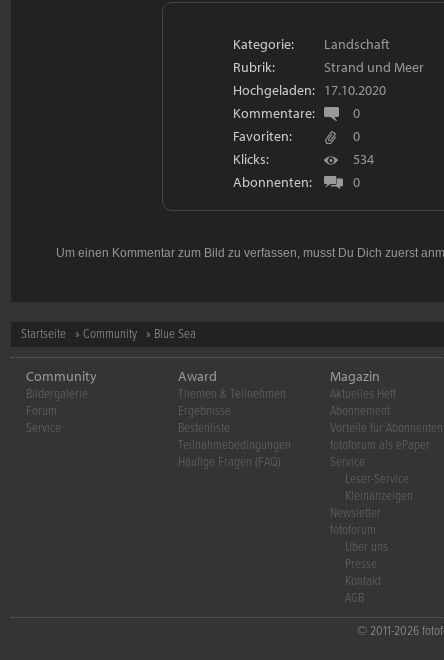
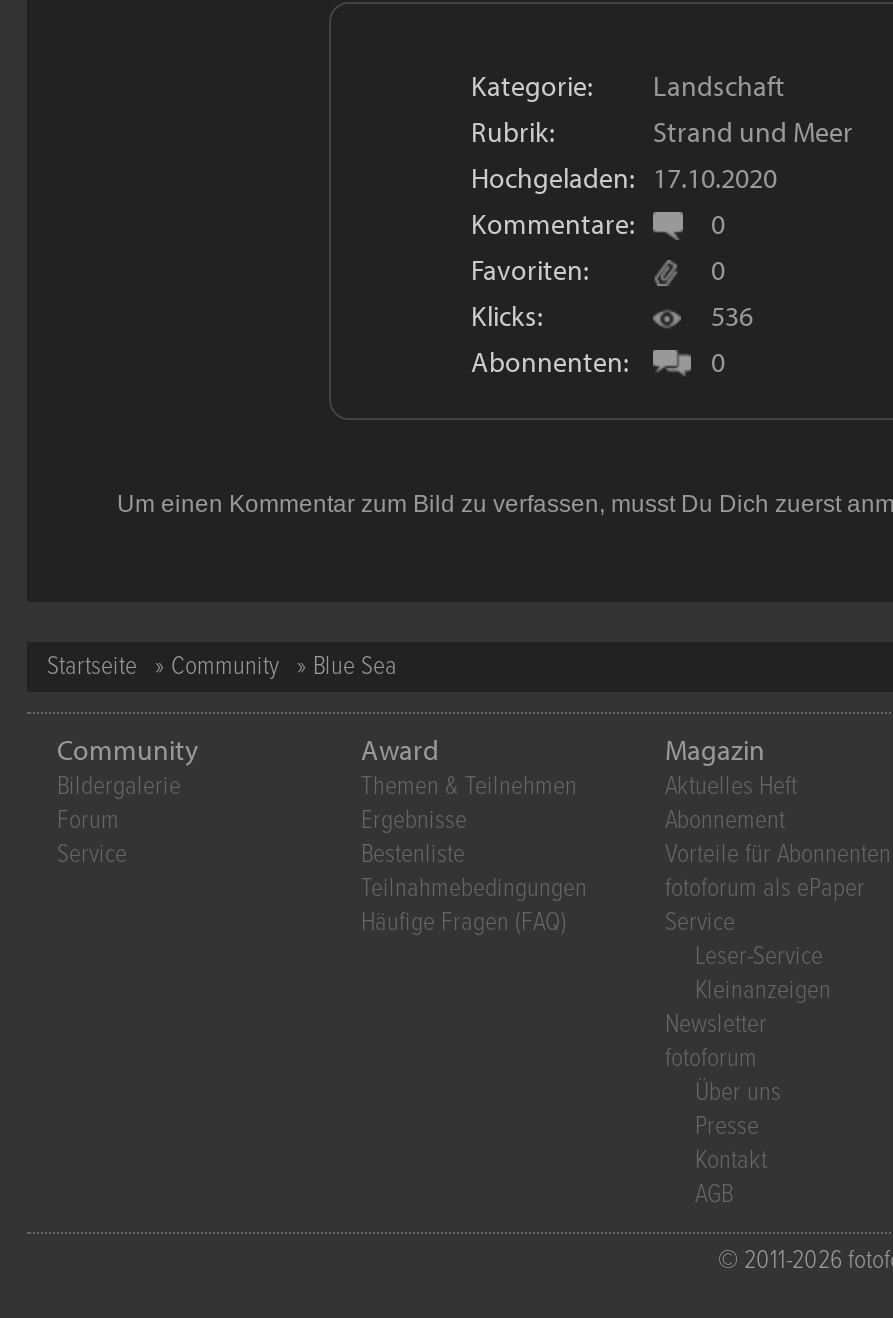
- 534
+ 536
